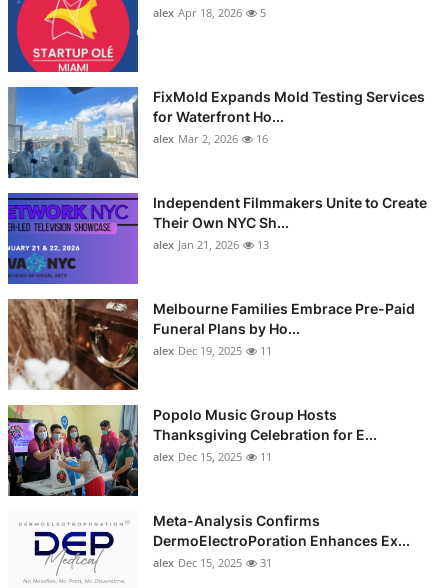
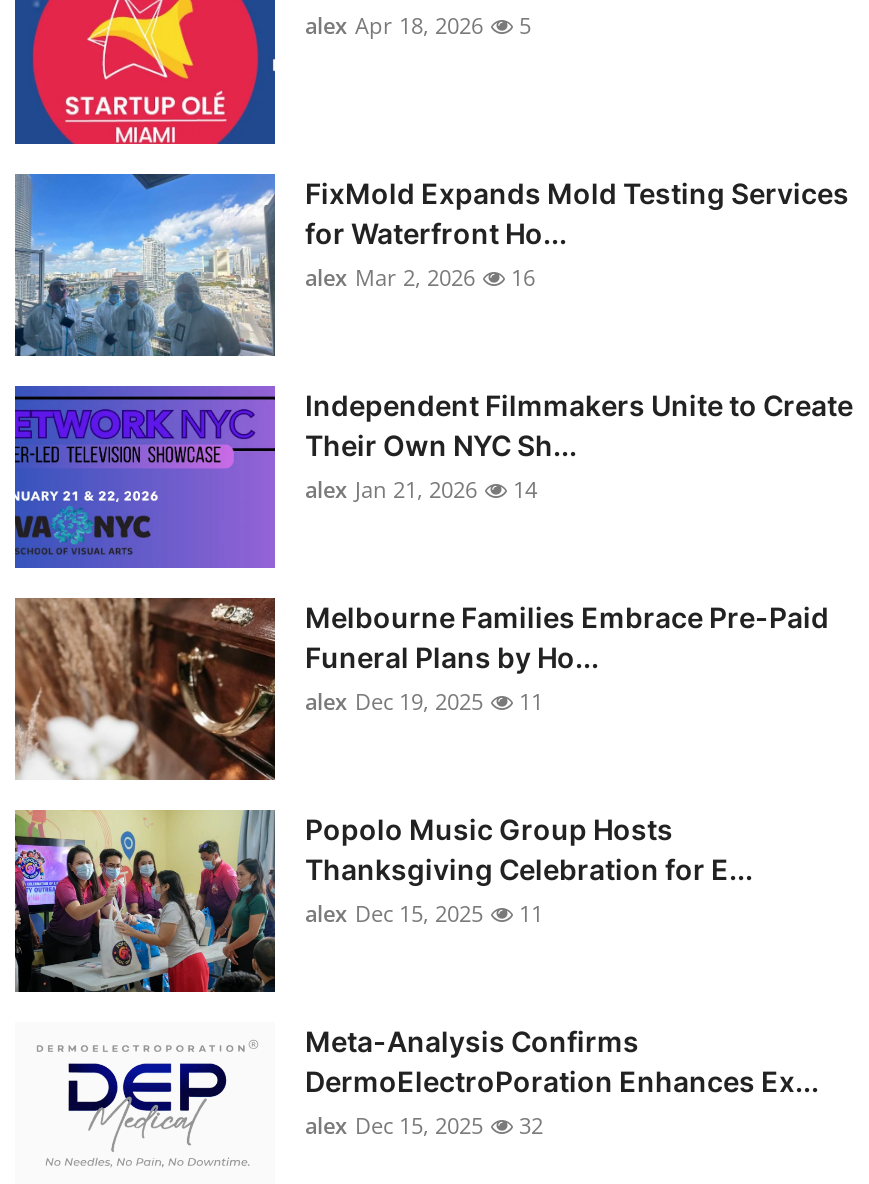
- alex Jan 21, 2026 13
+ alex Jan 21, 2026 14

- alex Dec 15, 2025 31
+ alex Dec 15, 2025 32
